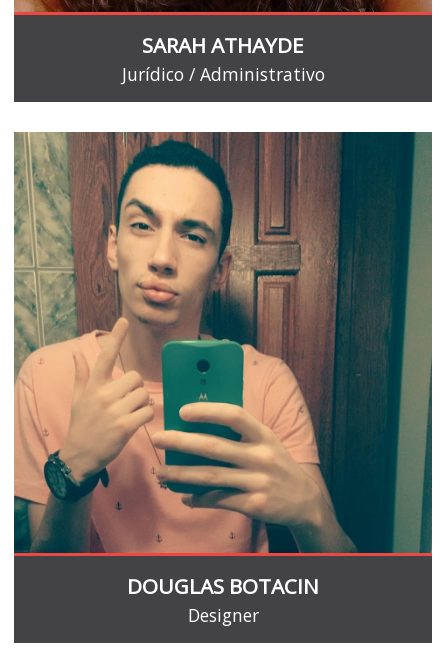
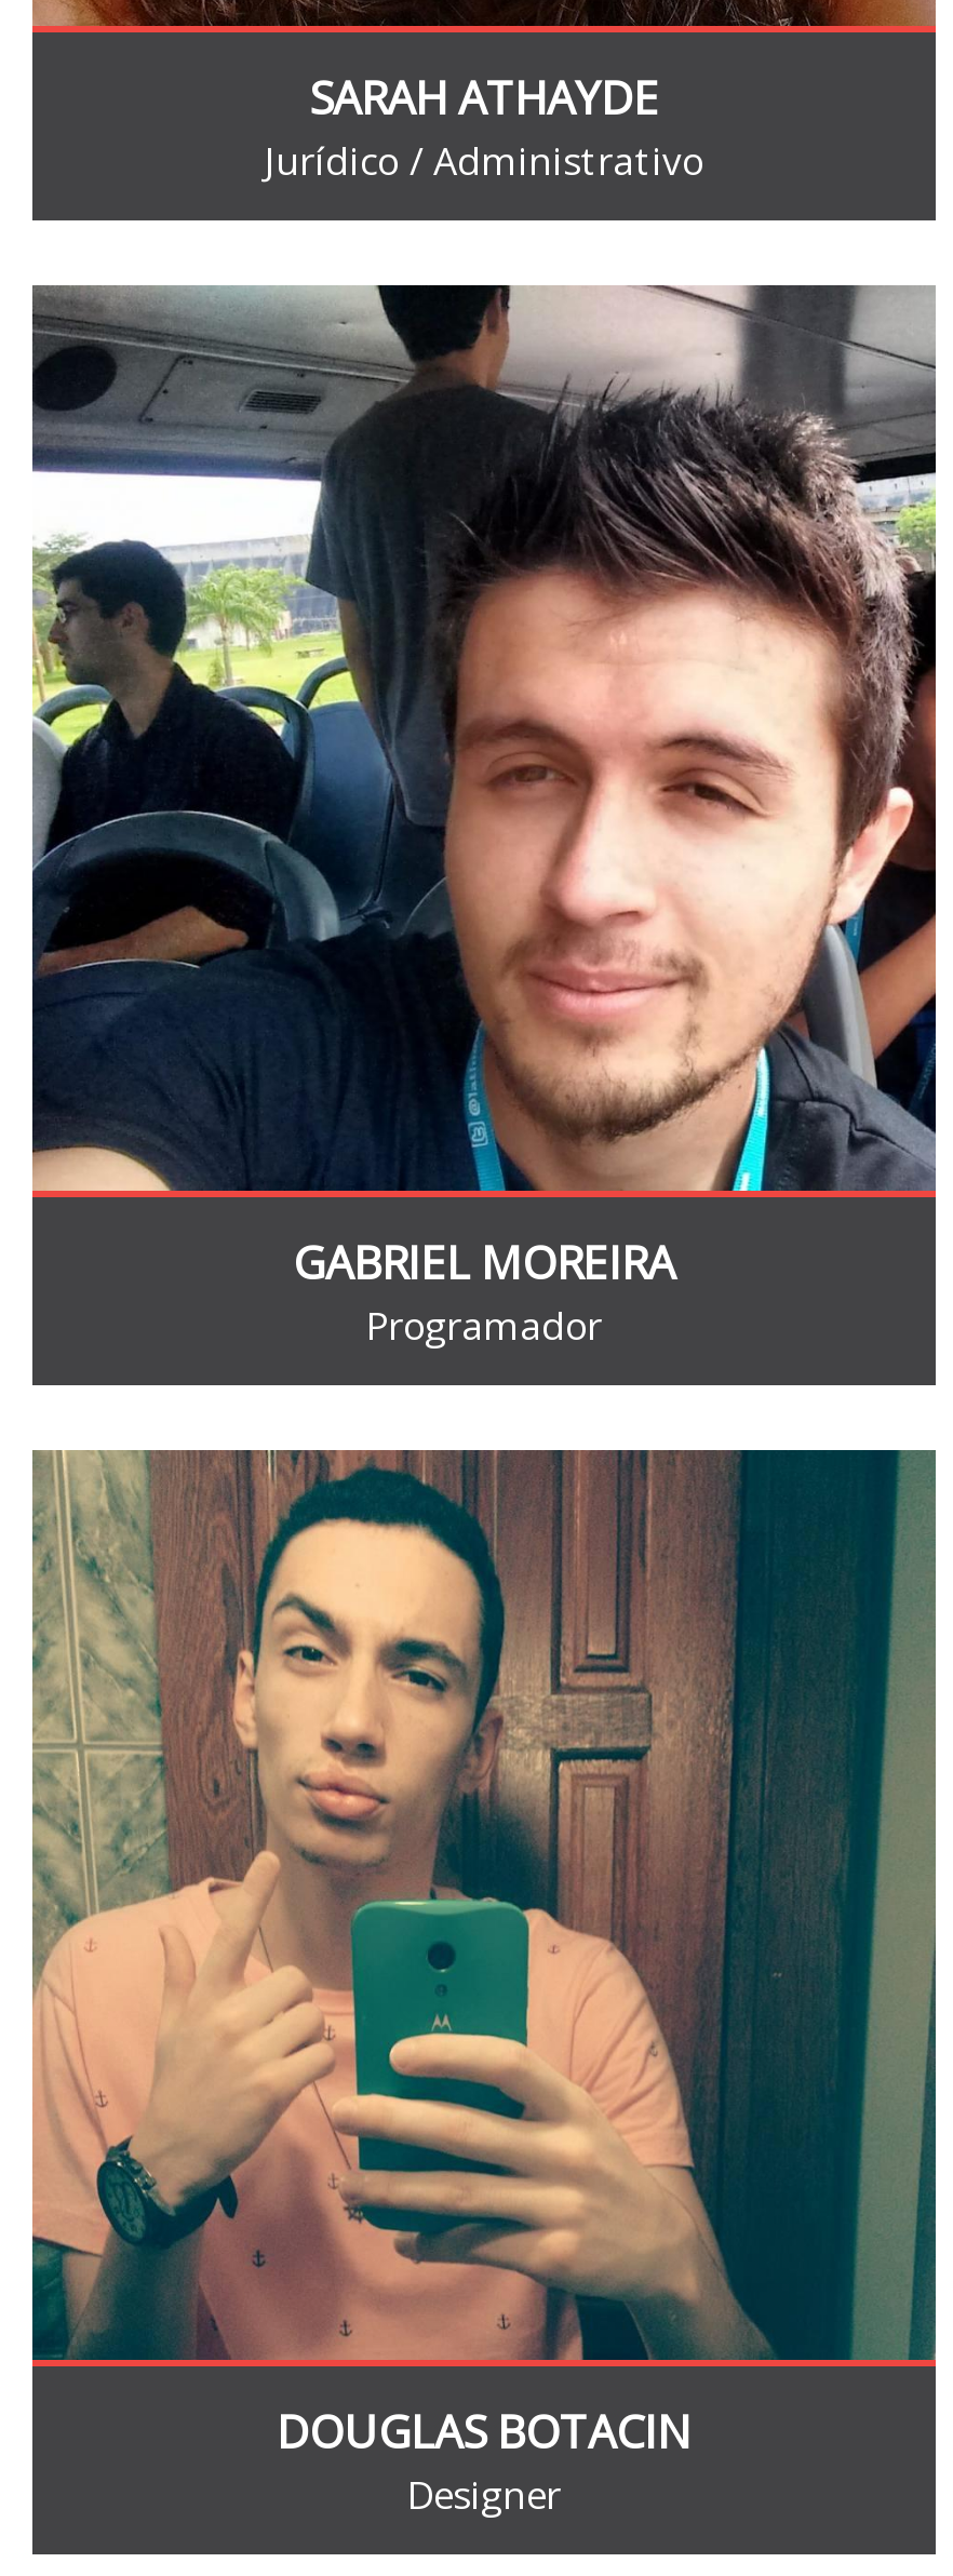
+ [image]
+ GABRIEL MOREIRA
+ Programador
